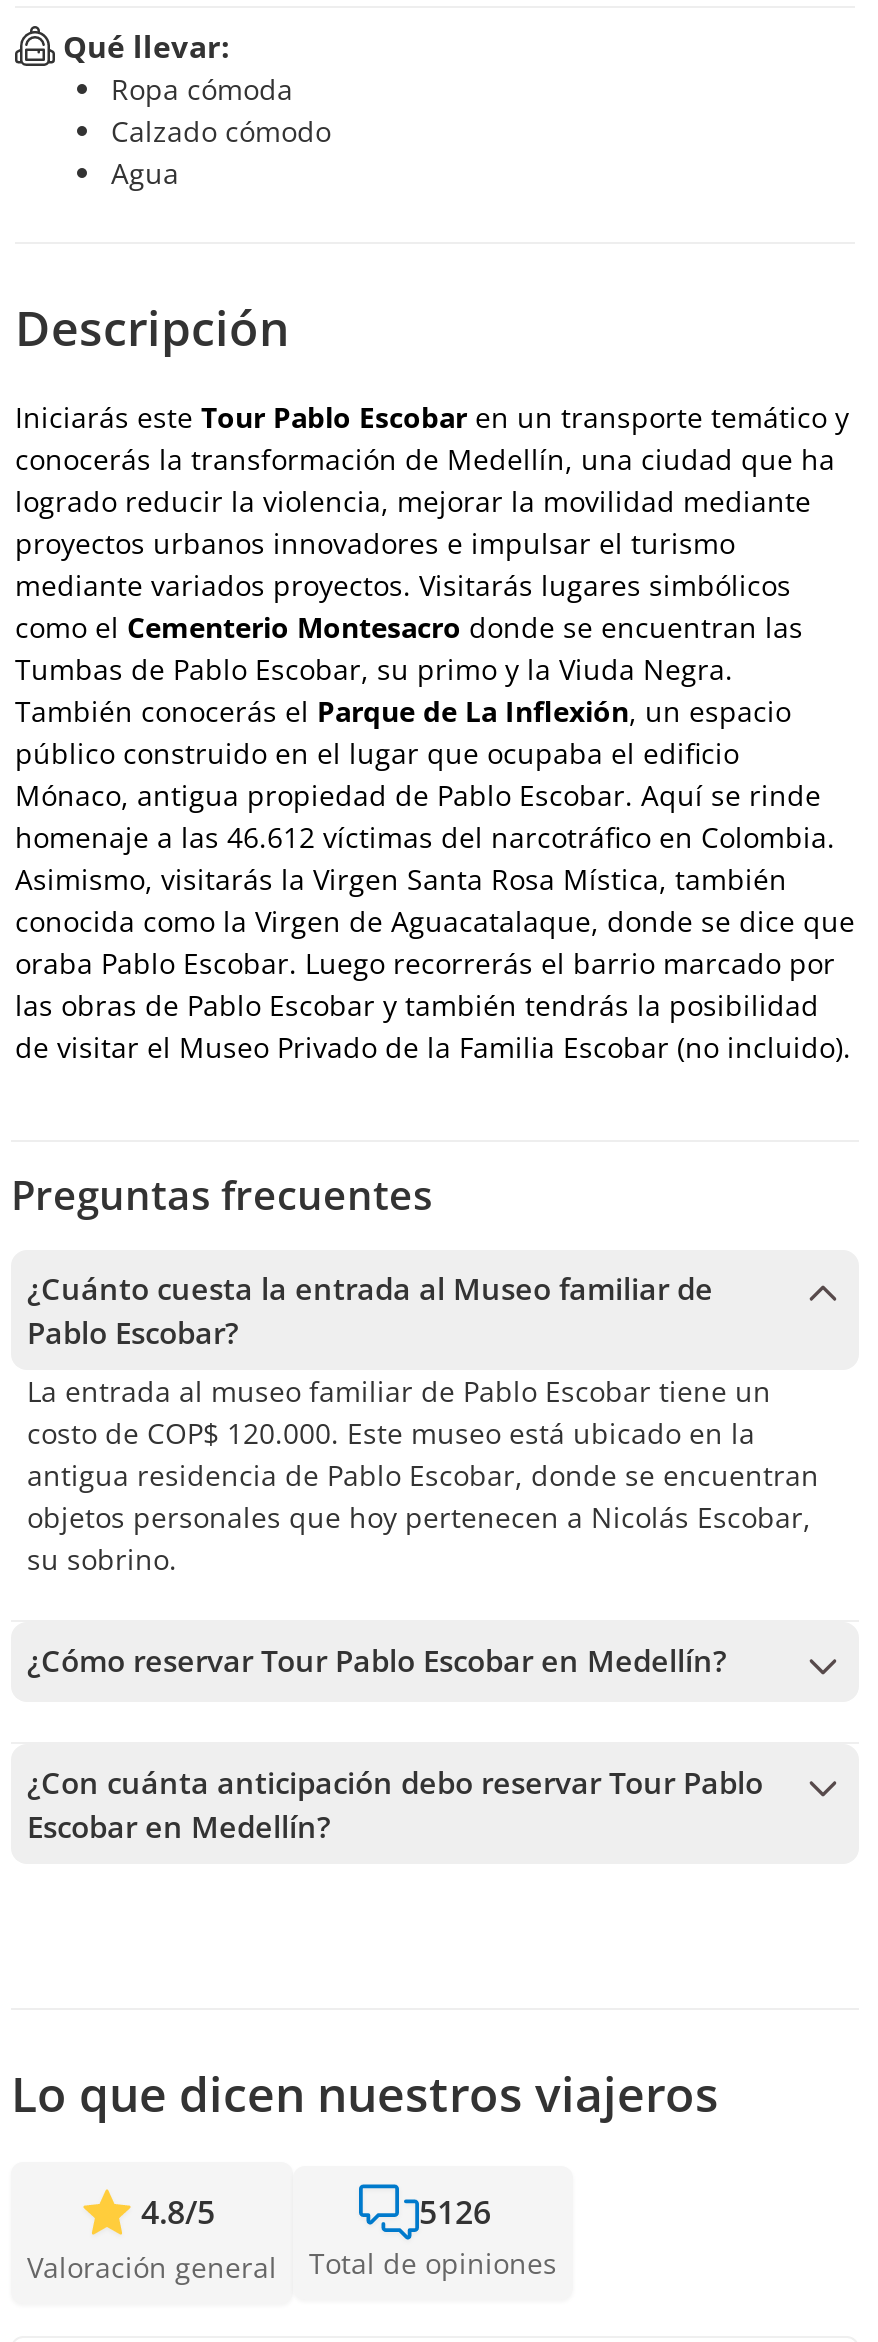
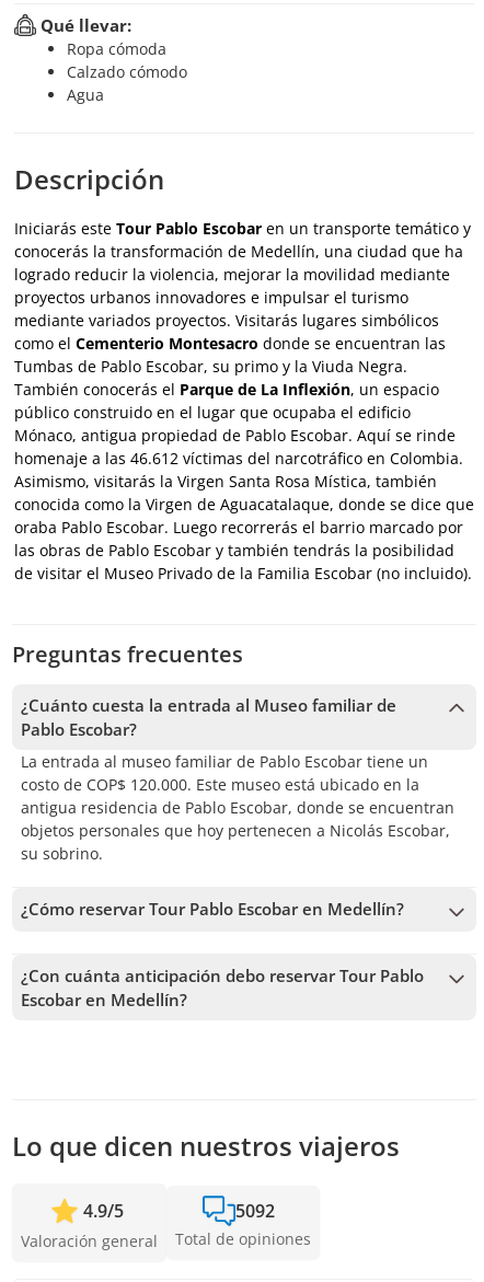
- 4.8/5
+ 4.9/5

- 5126
+ 5092
